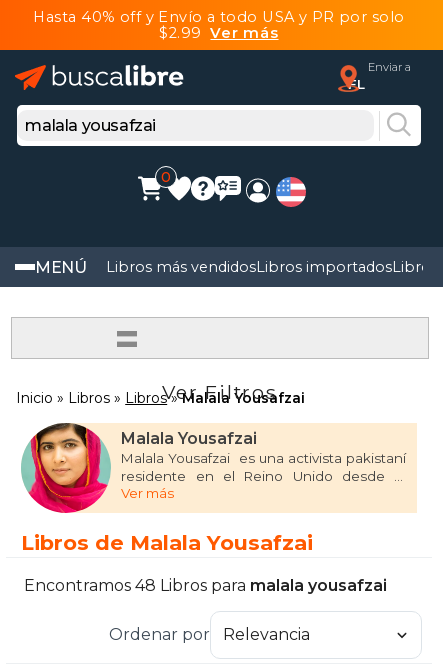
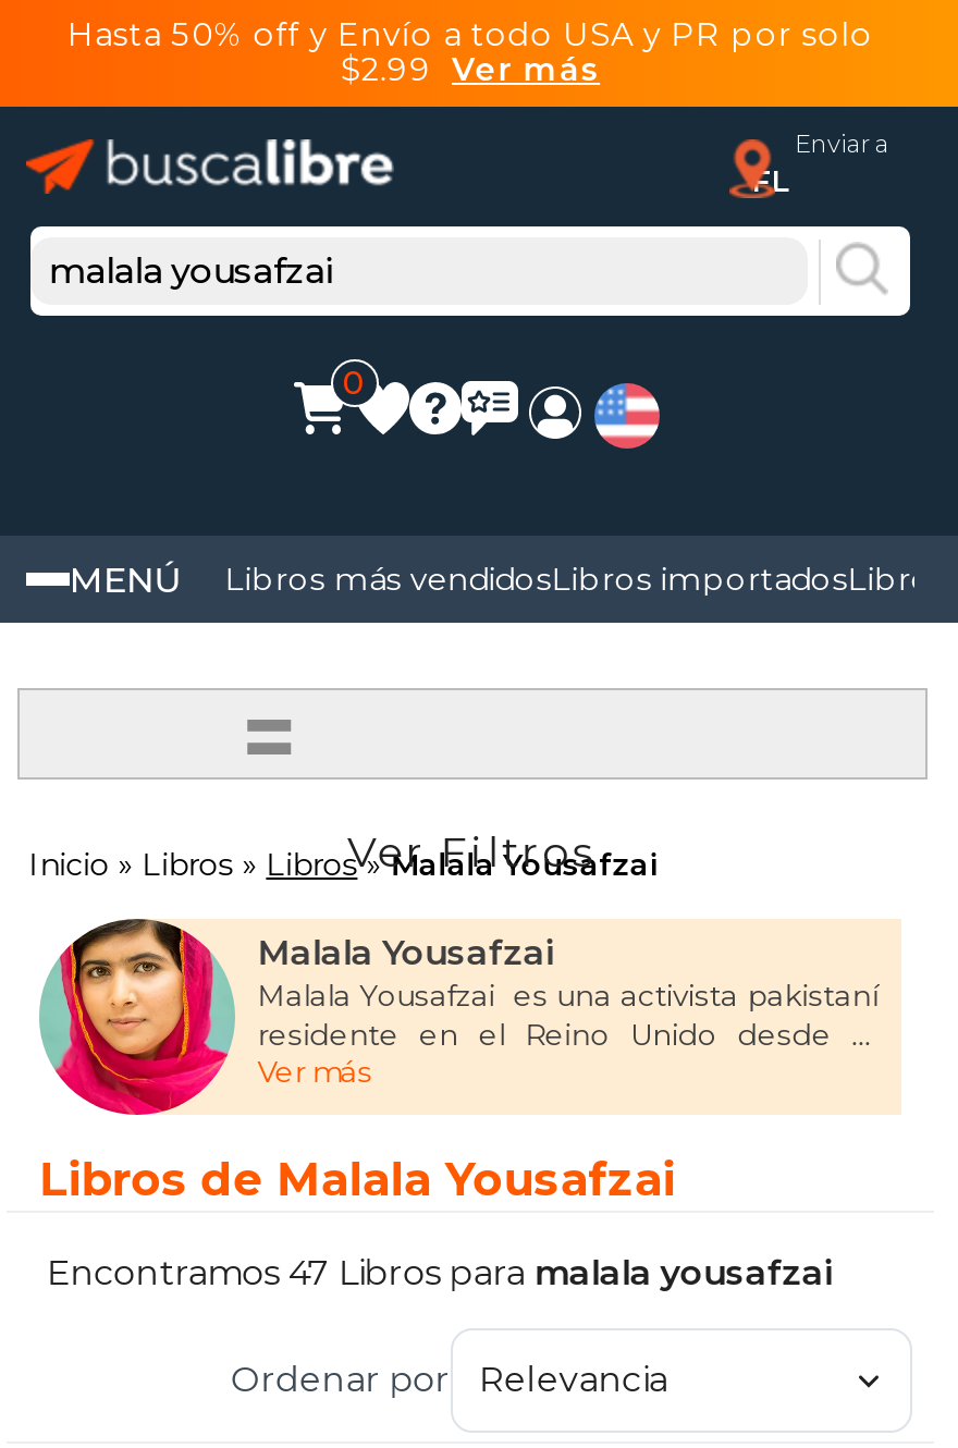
- Hasta 40% off y Envío a todo USA y PR por solo
+ Hasta 50% off y Envío a todo USA y PR por solo

- Encontramos 48 Libros para malala yousafzai
+ Encontramos 47 Libros para malala yousafzai
